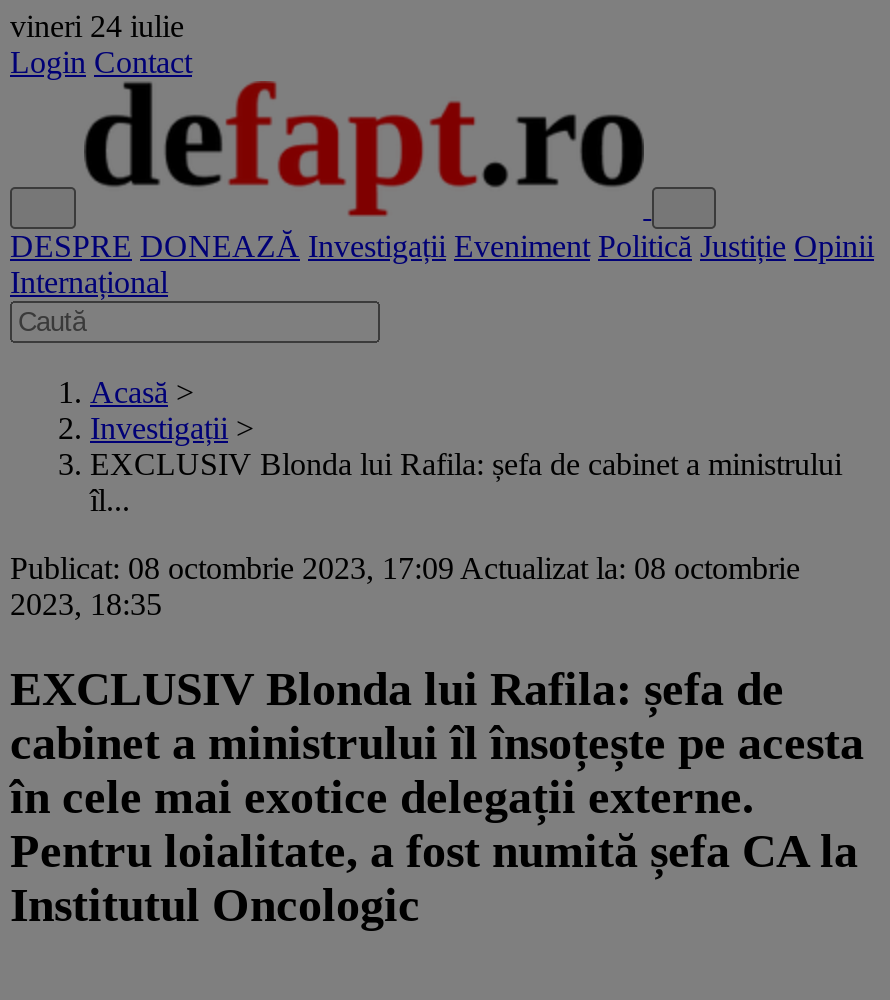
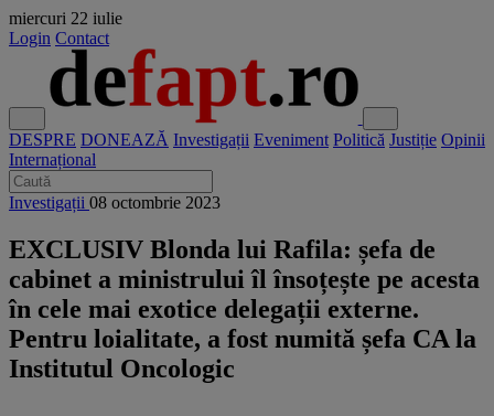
- vineri 24 iulie
+ miercuri 22 iulie

- Acasă >
- Investigații >
- EXCLUSIV Blonda lui Rafila: șefa de cabinet a ministrului
- îl...
- Publicat: 08 octombrie 2023, 17:09 Actualizat la: 08 octombrie
- 2023, 18:35
+ Investigații08 octombrie 2023
